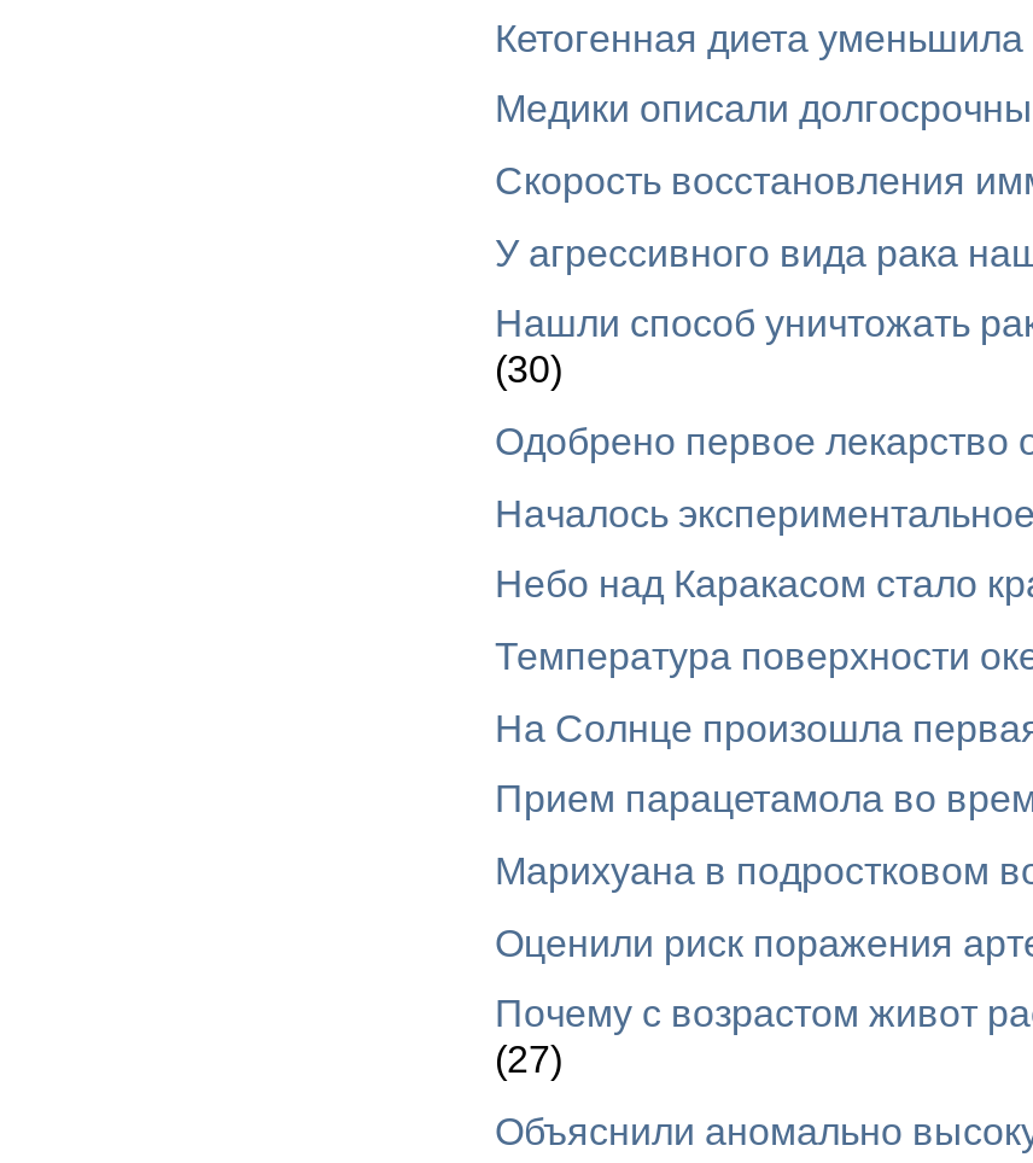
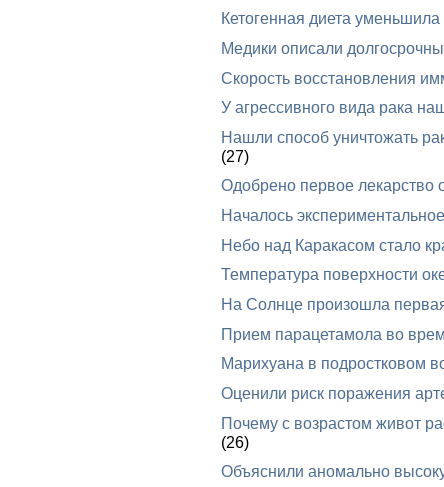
- (30)
+ (27)

- (27)
+ (26)
